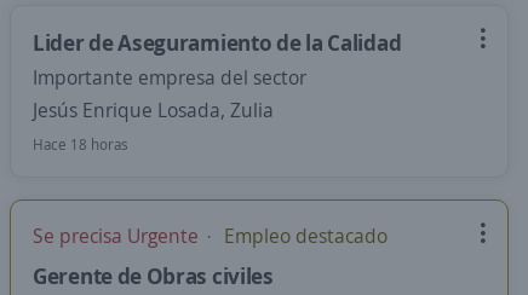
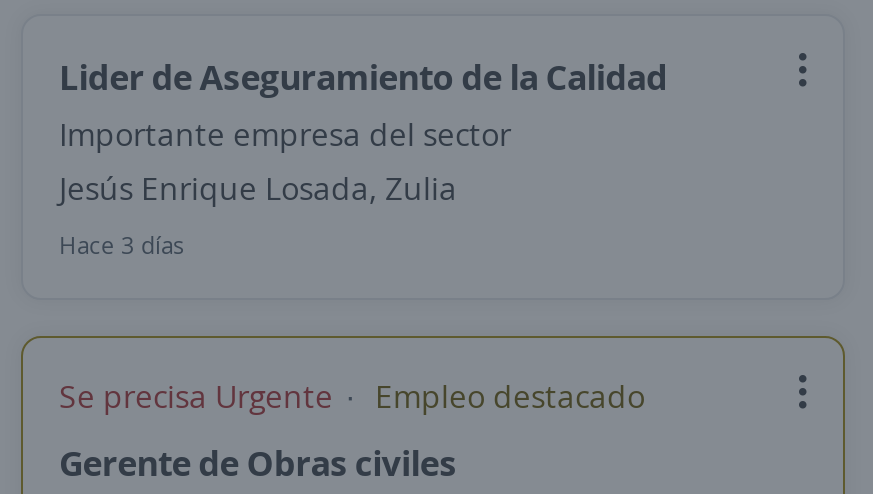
- Hace 18 horas
+ Hace 3 días
